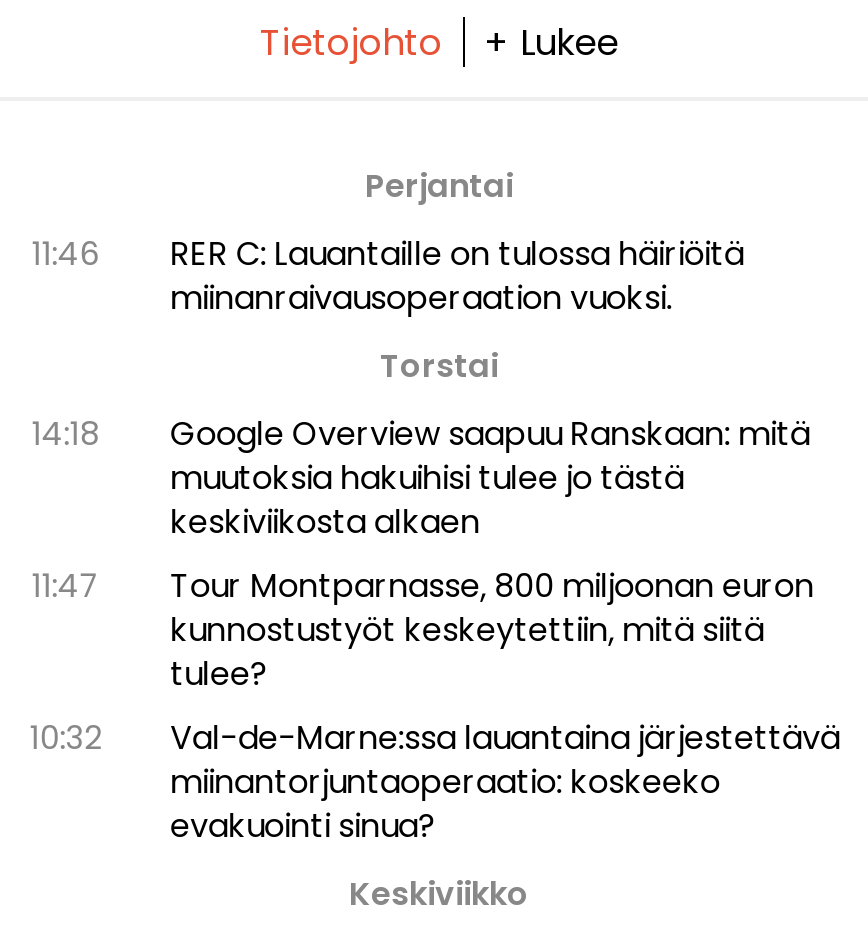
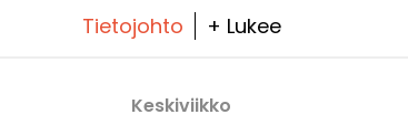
- Perjantai
- 11:46
- RER C: Lauantaille on tulossa häiriöitä
- miinanraivausoperaation vuoksi.
- Torstai
- 14:18
- Google Overview saapuu Ranskaan: mitä
- muutoksia hakuihisi tulee jo tästä
- keskiviikosta alkaen
- 11:47
- Tour Montparnasse, 800 miljoonan euron
- kunnostustyöt keskeytettiin, mitä siitä
- tulee?
- 10:32
- Val-de-Marne:ssa lauantaina järjestettävä
- miinantorjuntaoperaatio: koskeeko
- evakuointi sinua?
